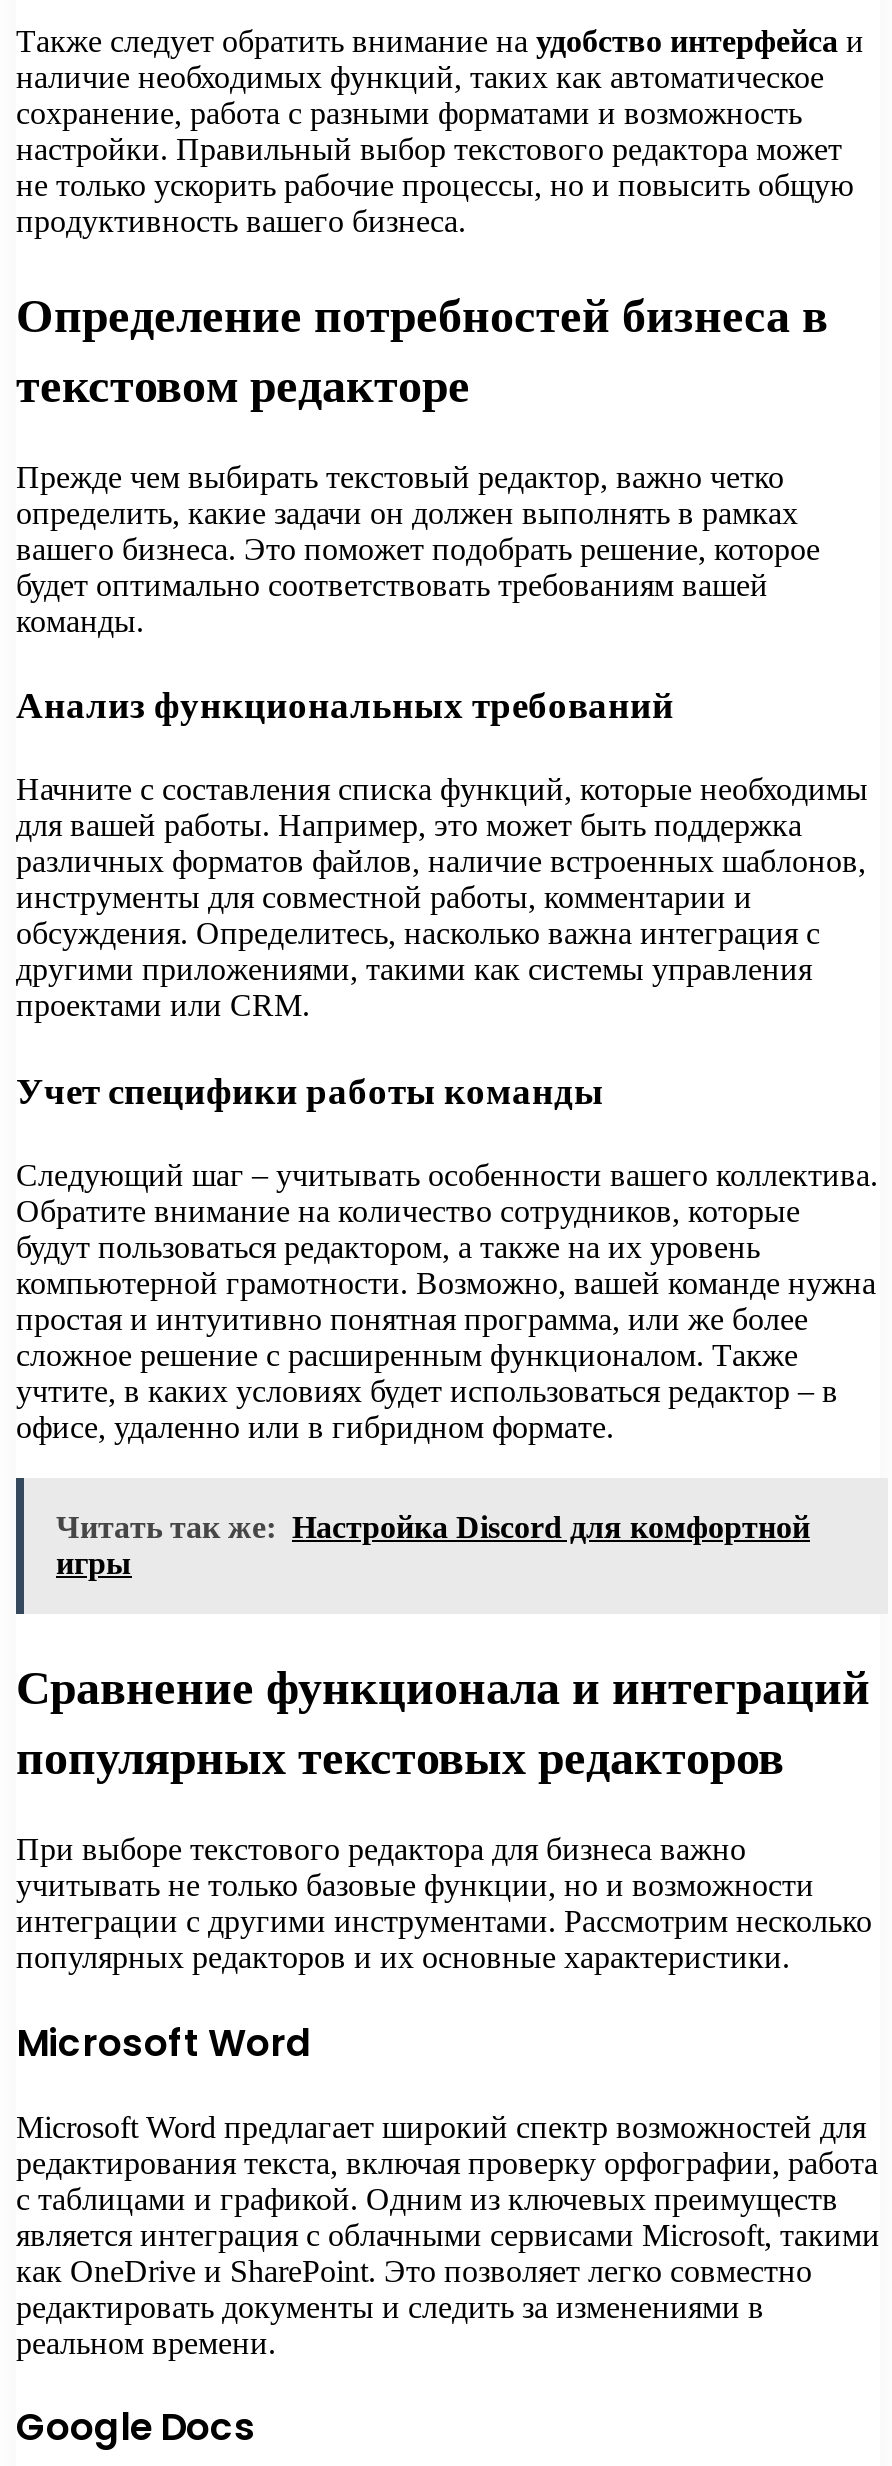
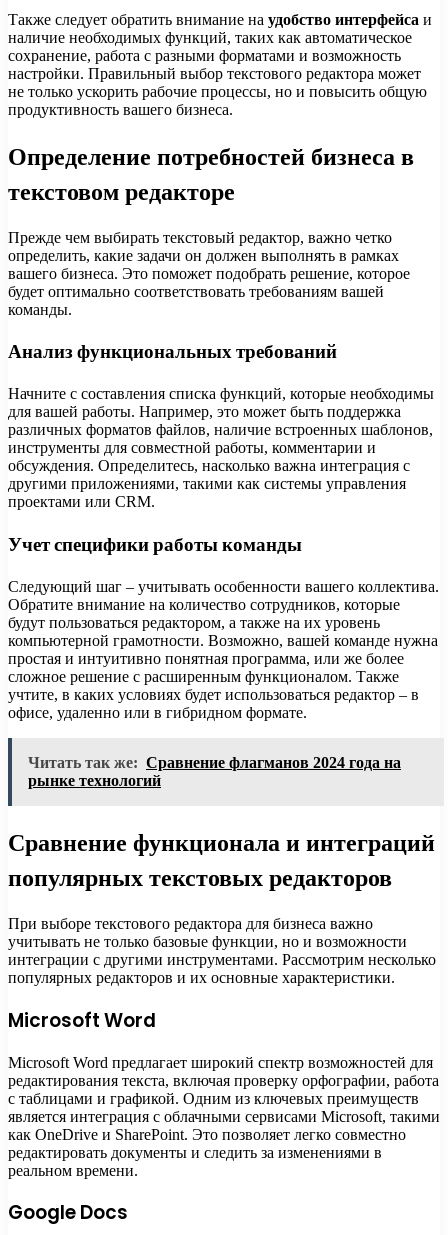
- Читать так же: Настройка Discord для комфортной
- игры
+ Читать так же: Сравнение флагманов 2024 года на
+ рынке технологий
